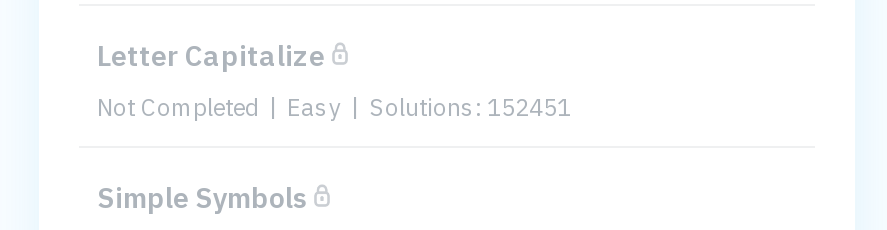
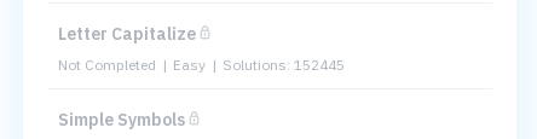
- Not Completed Easy Solutions: 152451
+ Not Completed Easy Solutions: 152445
